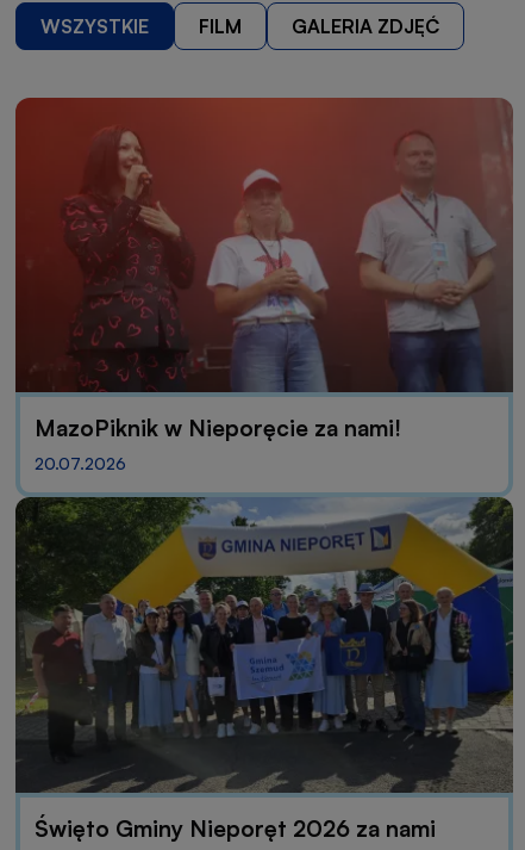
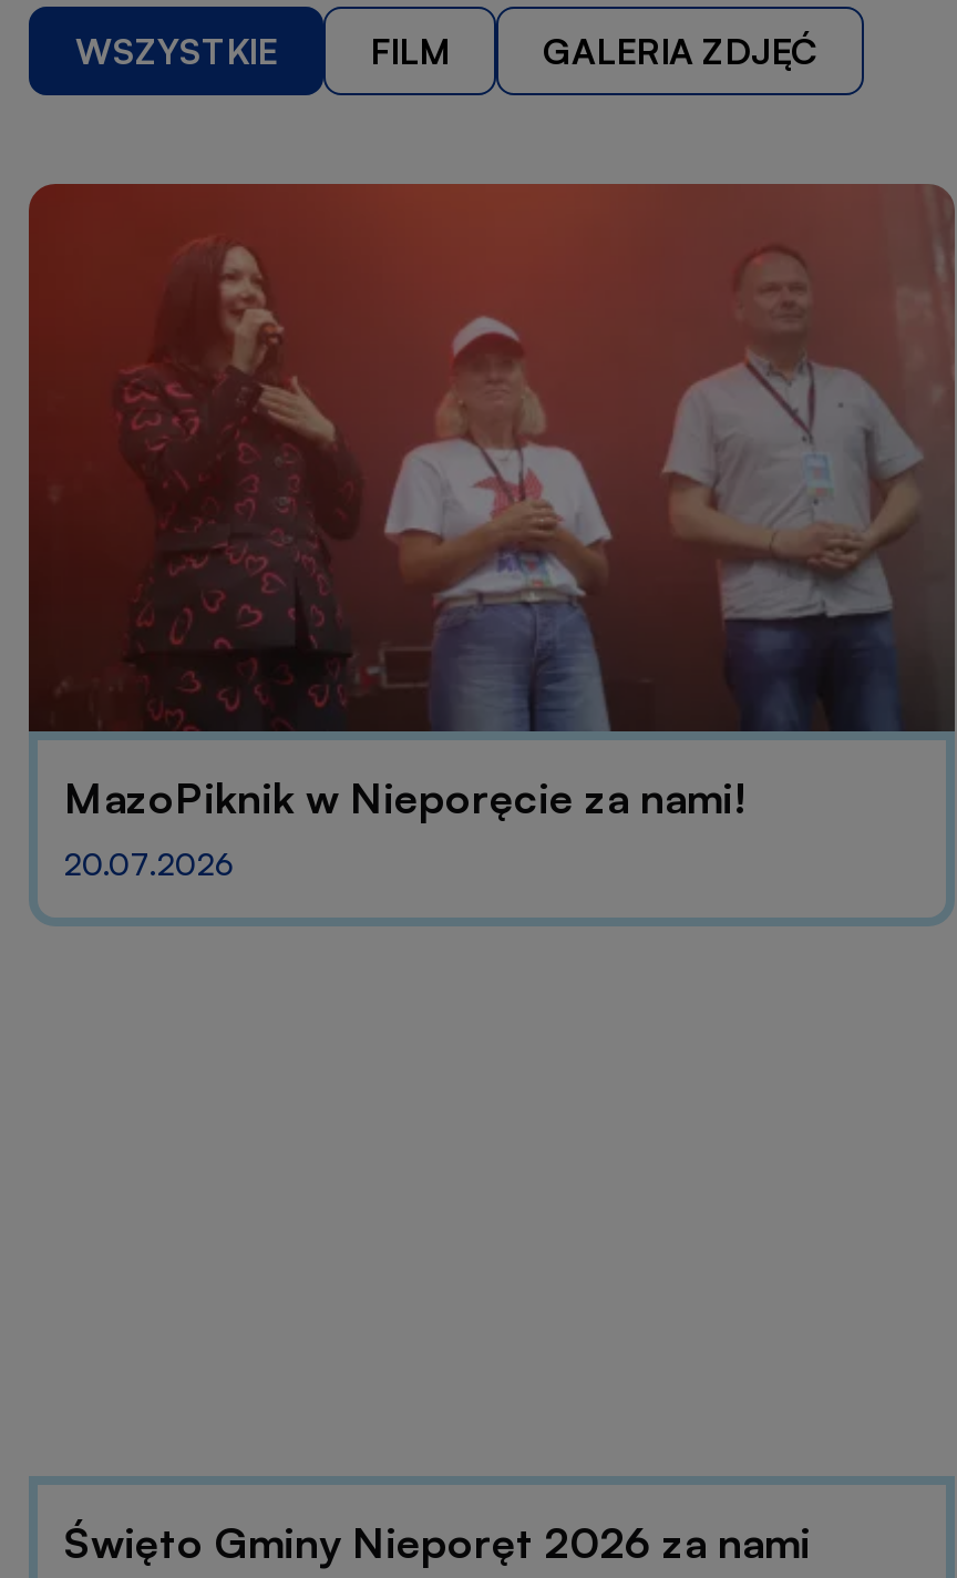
- [image]
